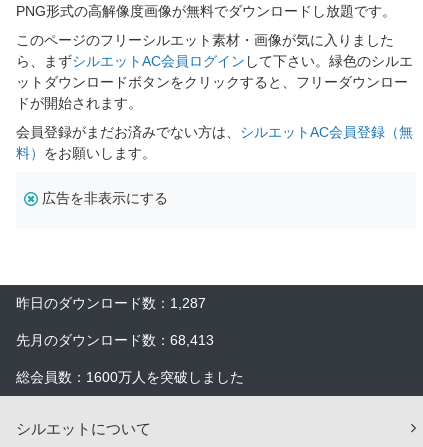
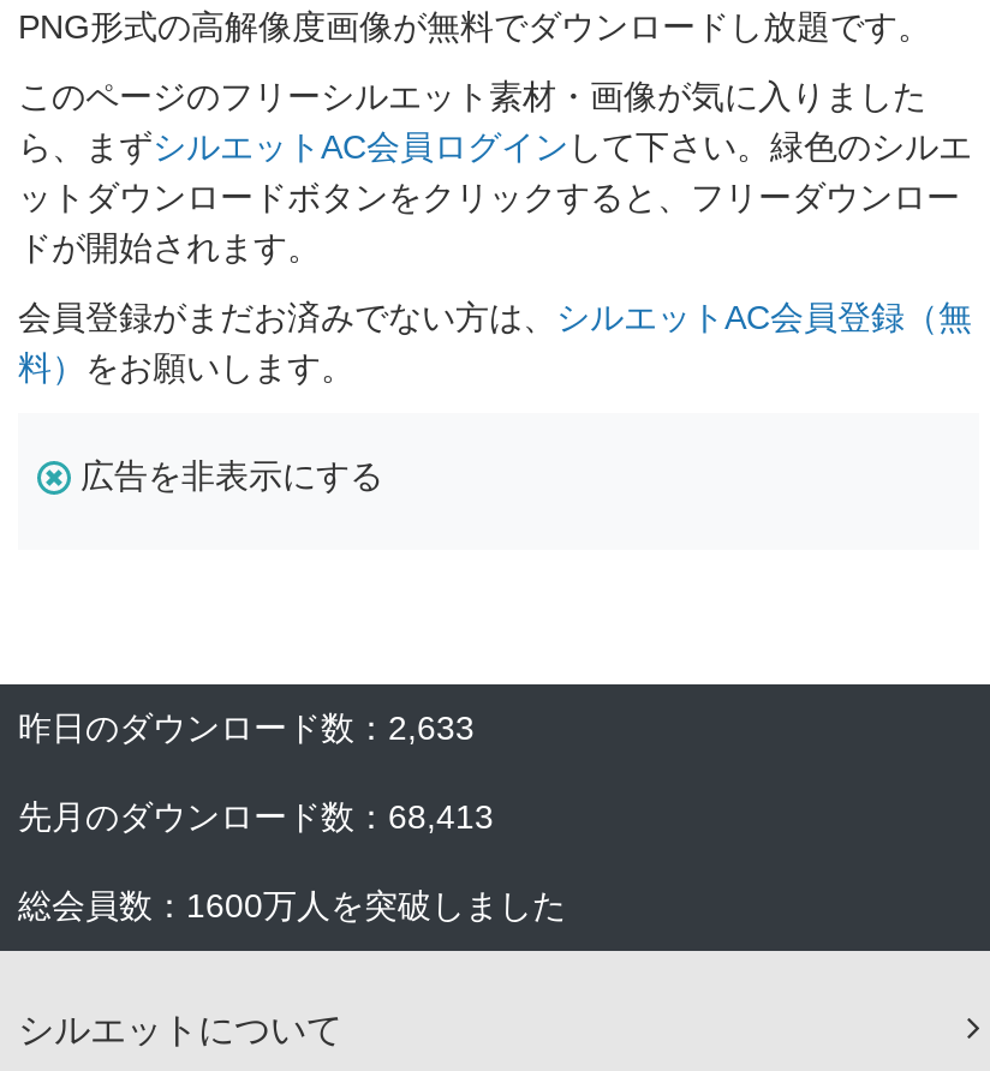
- 昨日のダウンロード数：1,287
+ 昨日のダウンロード数：2,633
